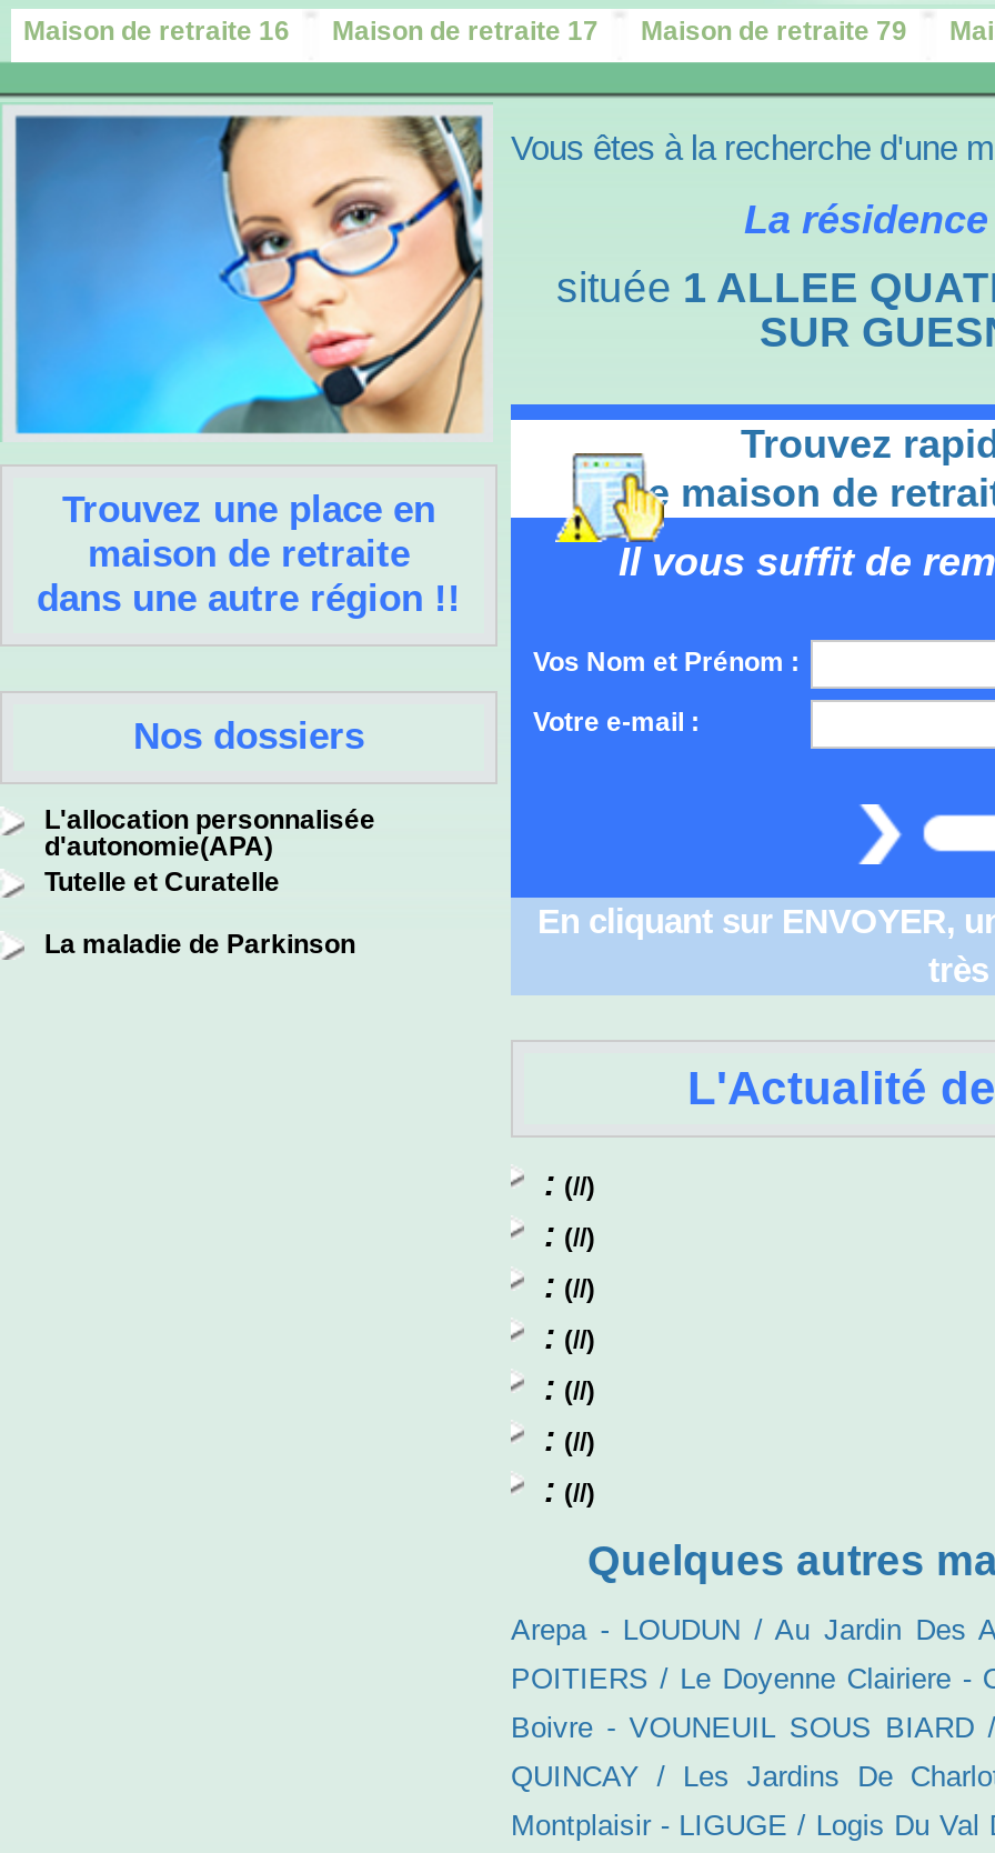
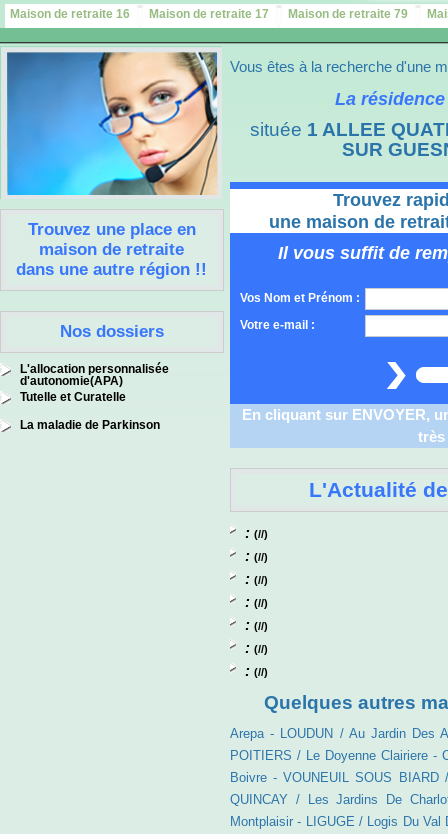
- [image]
+ [image]
